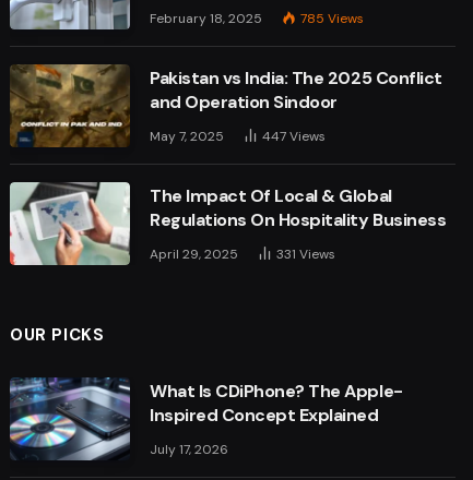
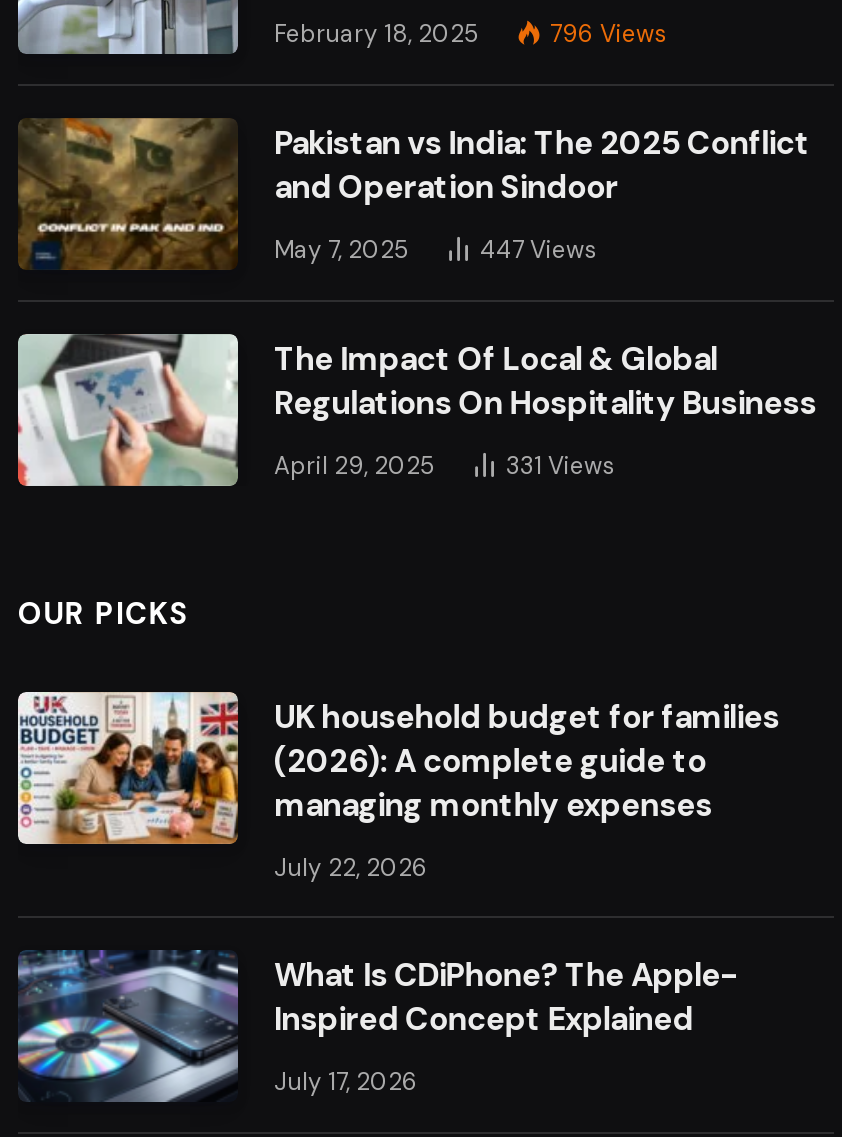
- 785 Views
+ 796 Views

+ [image]
+ UK household budget for families
+ (2026): A complete guide to
+ managing monthly expenses
+ July 22, 2026
